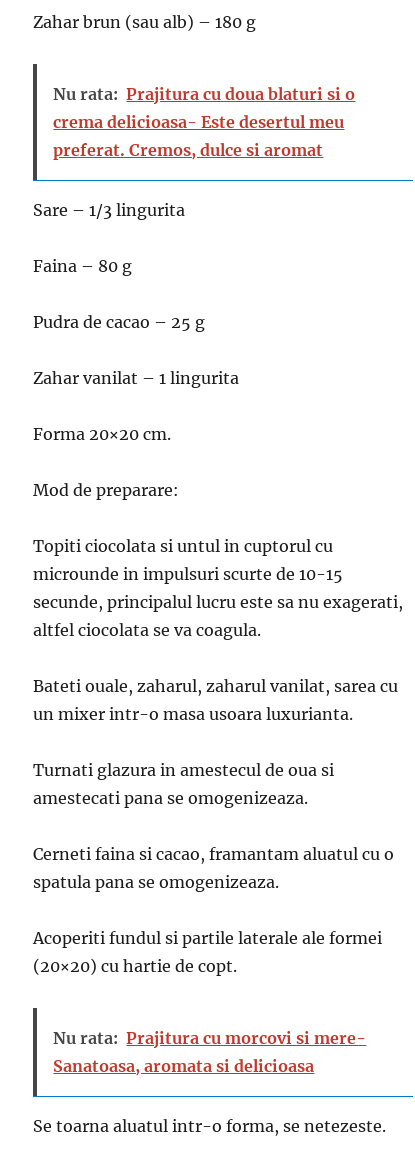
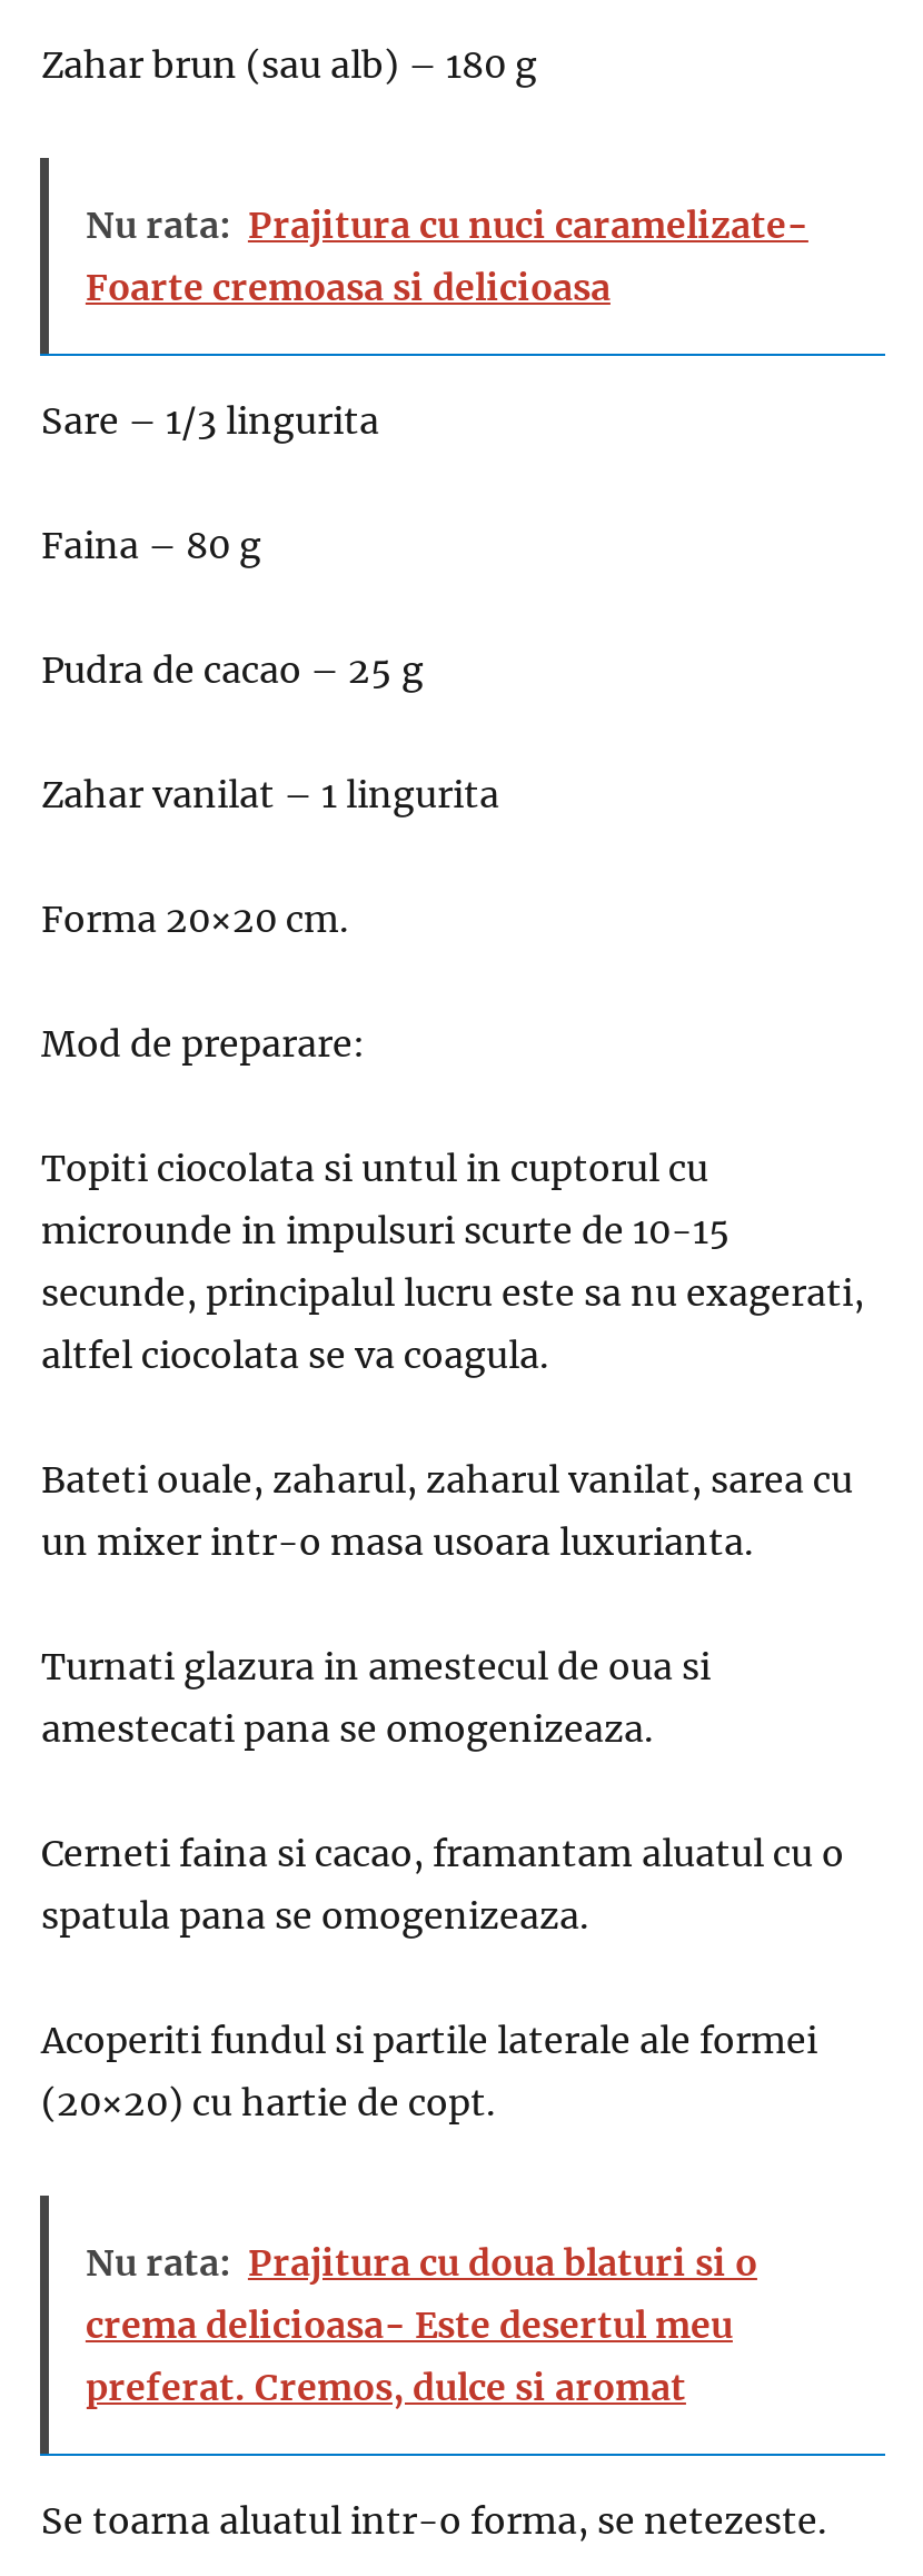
+ Nu rata: Prajitura cu nuci caramelizate-
+ Foarte cremoasa si delicioasa

moved down: Nu rata: Prajitura cu doua blaturi si o | crema delicioasa- Este desertul meu | preferat. Cremos, dulce si aromat

moved up: Sare – 1/3 lingurita | Faina – 80 g | Pudra de cacao – 25 g | ... | Acoperiti fundul si partile laterale ale formei | (20×20) cu hartie de copt.

- Nu rata: Prajitura cu morcovi si mere-
- Sanatoasa, aromata si delicioasa
